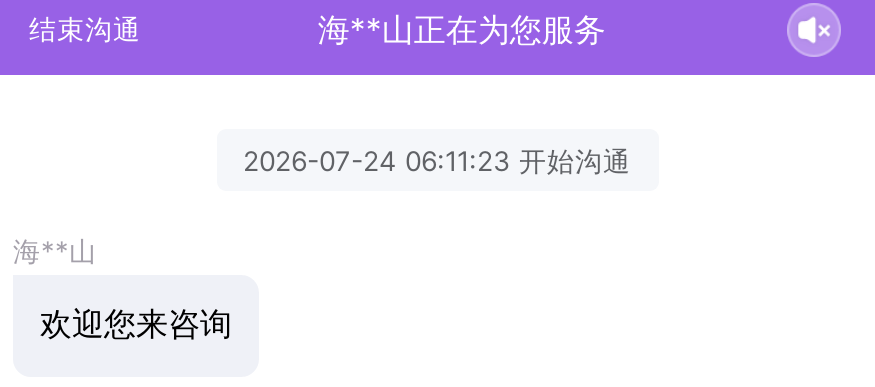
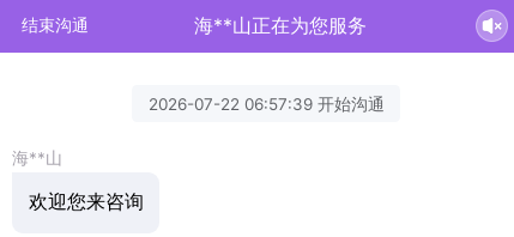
- 2026-07-24 06:11:23 开始沟通
+ 2026-07-22 06:57:39 开始沟通
